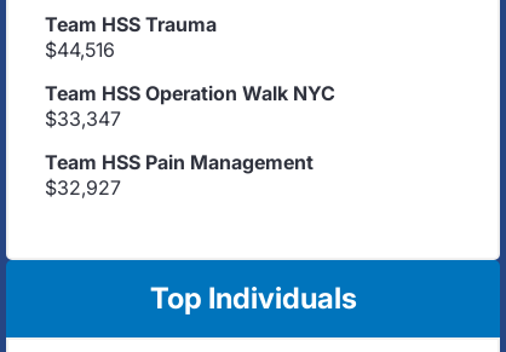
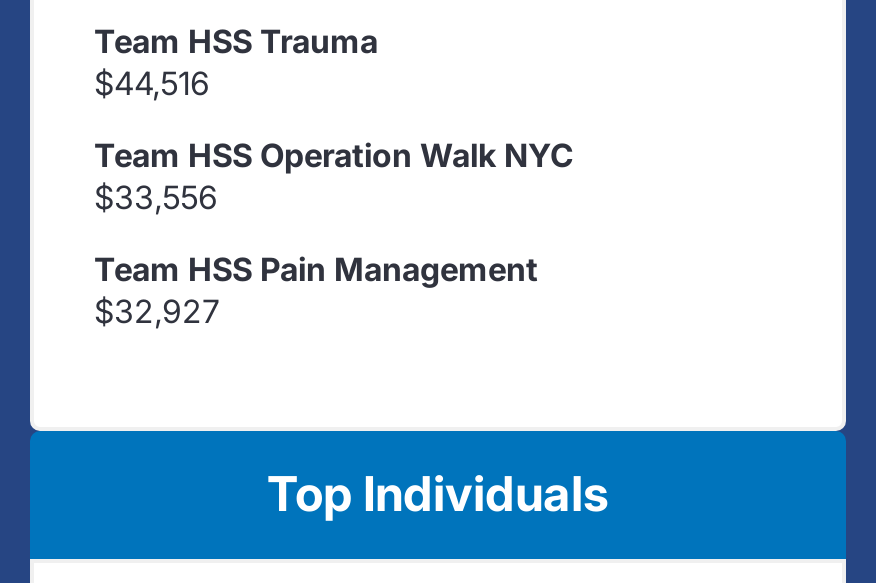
- $33,347
+ $33,556
